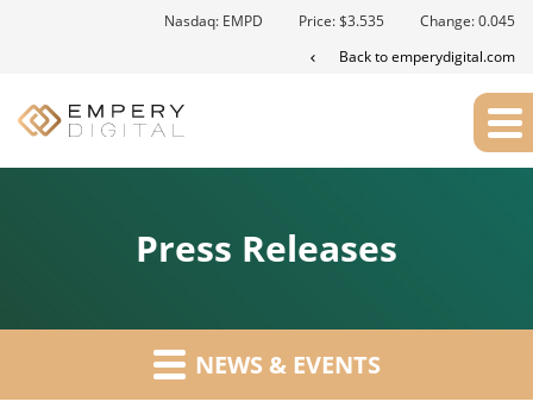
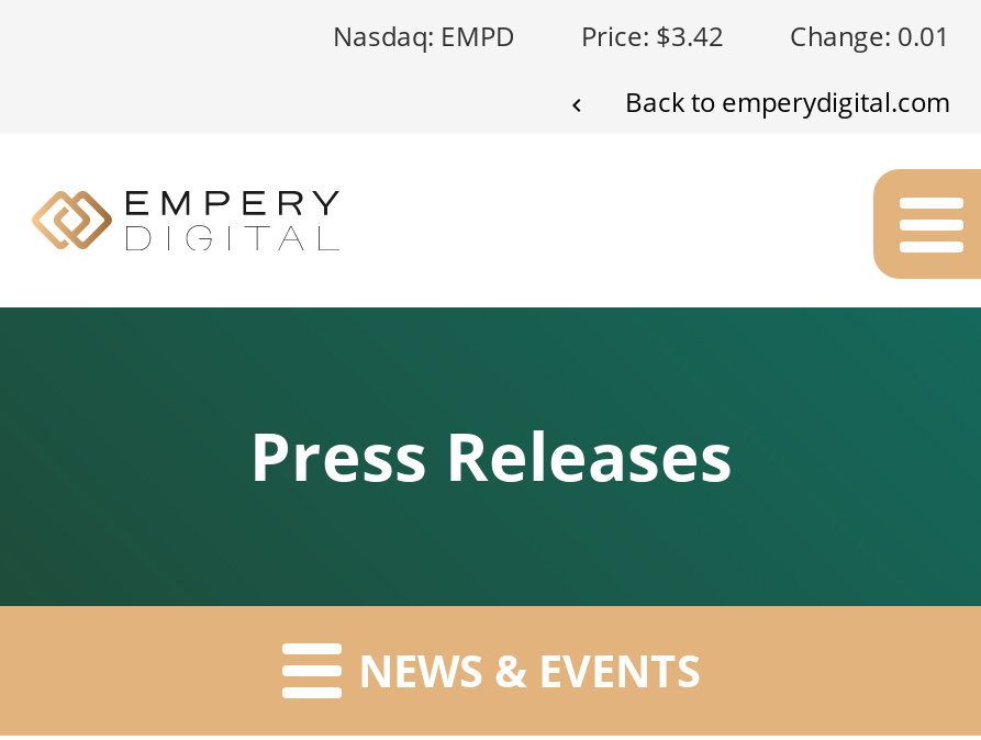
- Price: $3.535
+ Price: $3.42

- Change: 0.045
+ Change: 0.01
